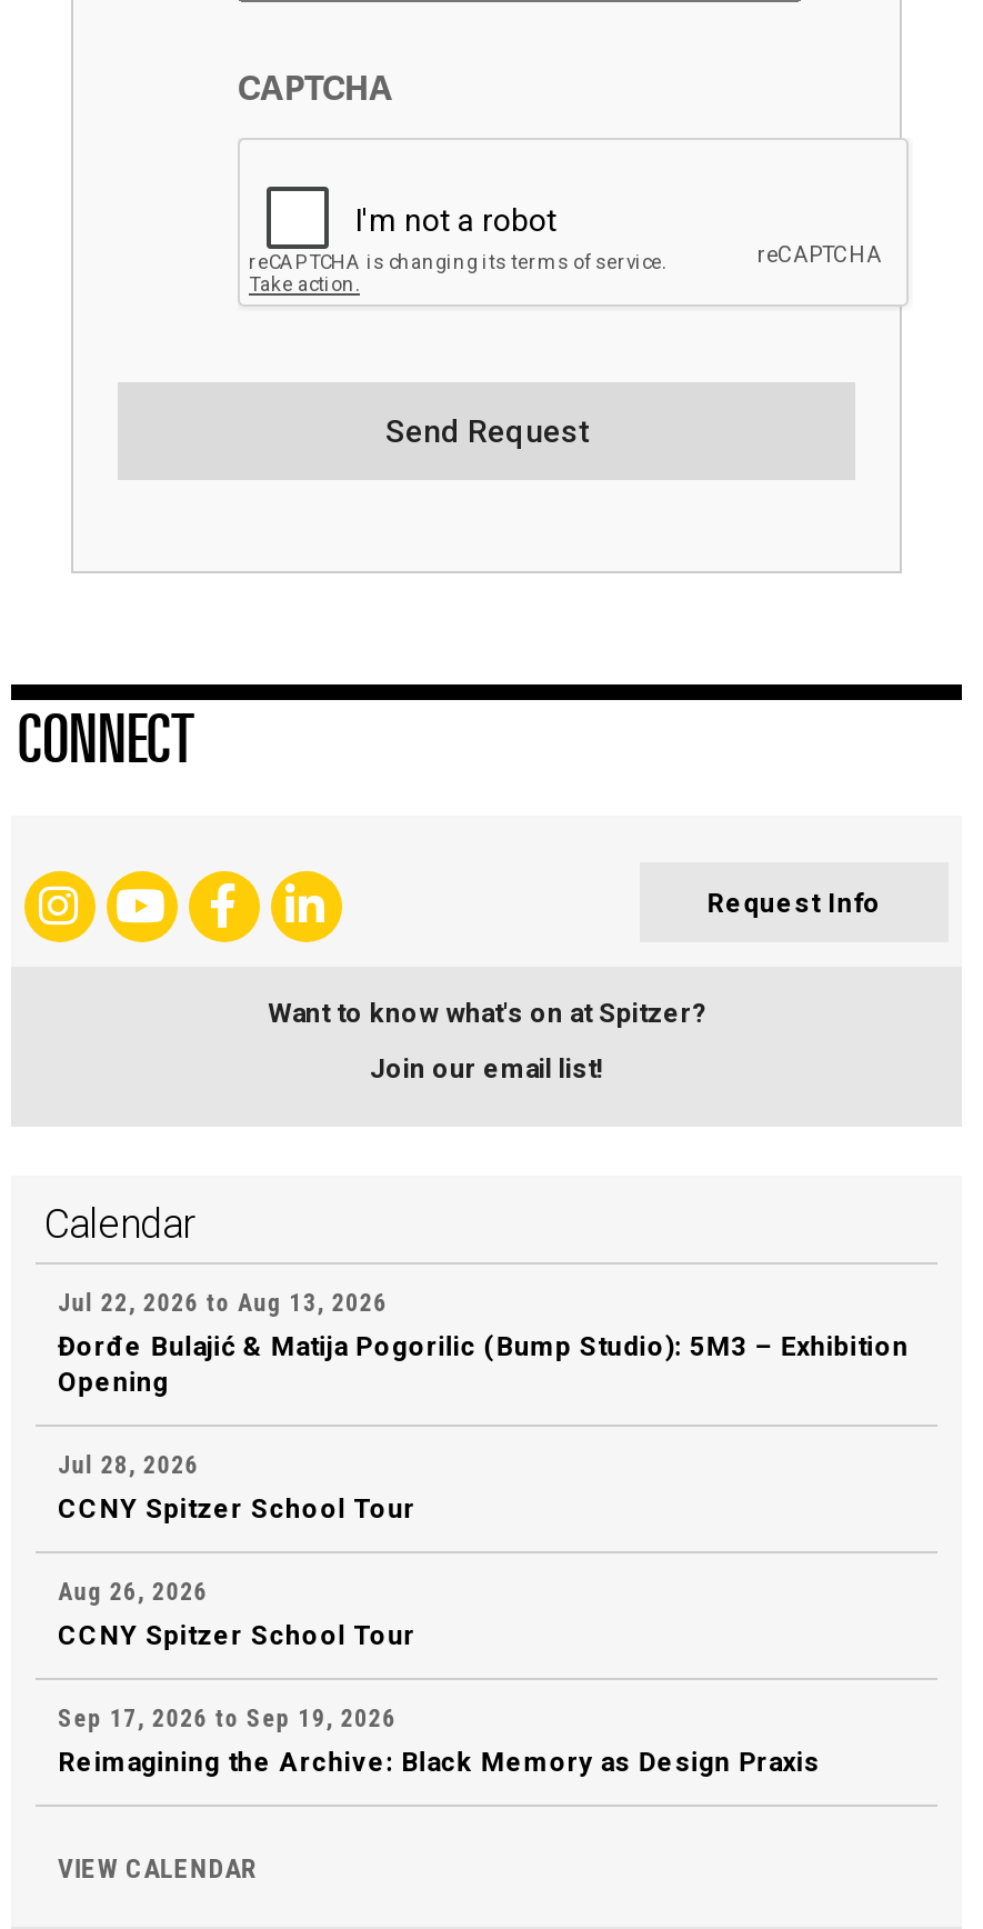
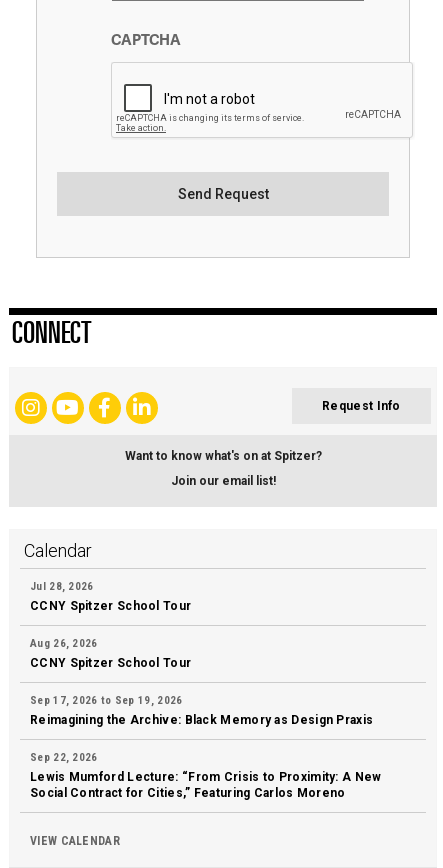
- Jul 22, 2026 to Aug 13, 2026
- Đorđe Bulajić & Matija Pogorilic (Bump Studio): 5M3 – Exhibition
- Opening

moved up: Jul 28, 2026 | CCNY Spitzer School Tour | Aug 26, 2026 | CCNY Spitzer School Tour | Sep 17, 2026 to Sep 19, 2026 | Reimagining the Archive: Black Memory as Design Praxis

+ Sep 22, 2026
+ Lewis Mumford Lecture: “From Crisis to Proximity: A New
+ Social Contract for Cities,” Featuring Carlos Moreno
